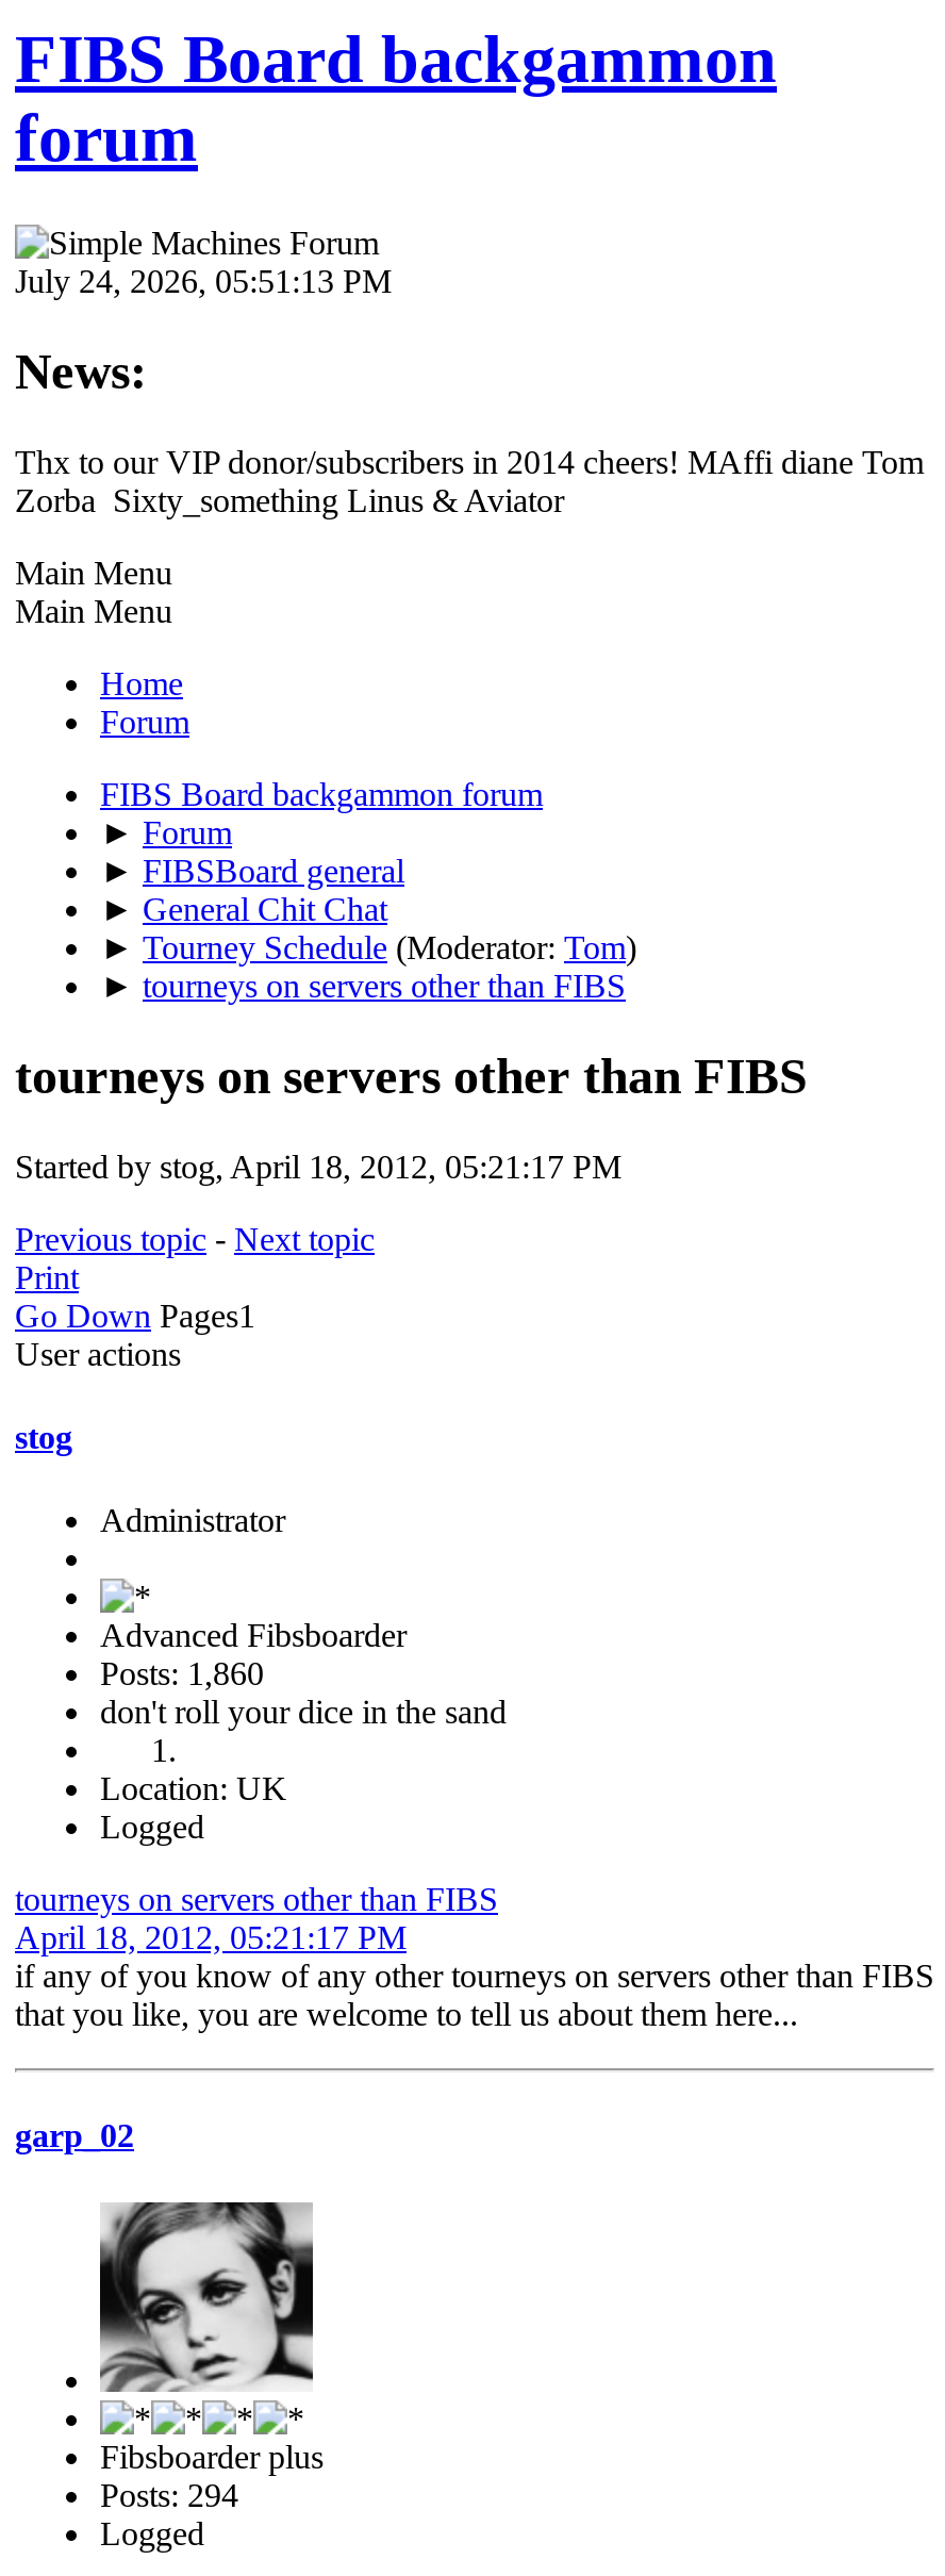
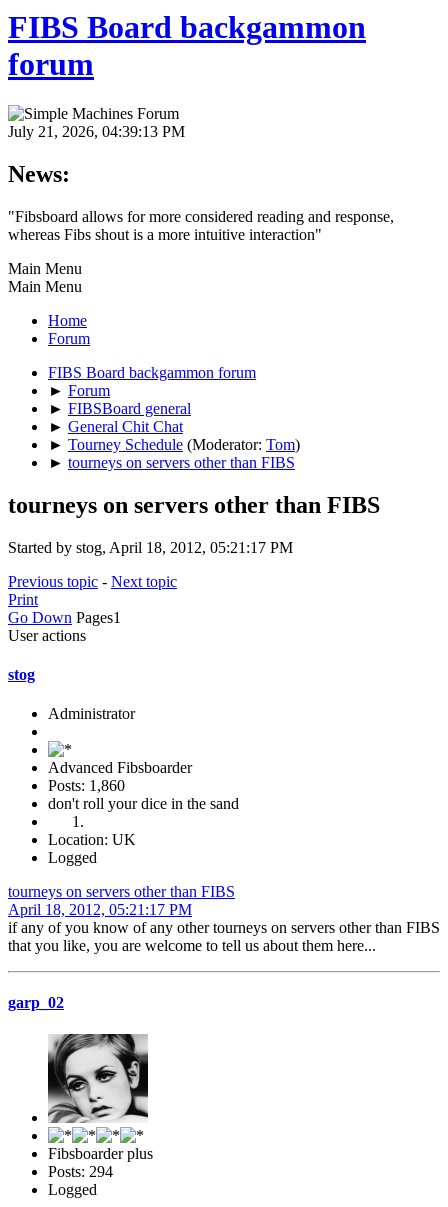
- July 24, 2026, 05:51:13 PM
+ July 21, 2026, 04:39:13 PM

- Thx to our VIP donor/subscribers in 2014 cheers! MAffi diane Tom
- Zorba Sixty_something Linus & Aviator
+ "Fibsboard allows for more considered reading and response,
+ whereas Fibs shout is a more intuitive interaction"
